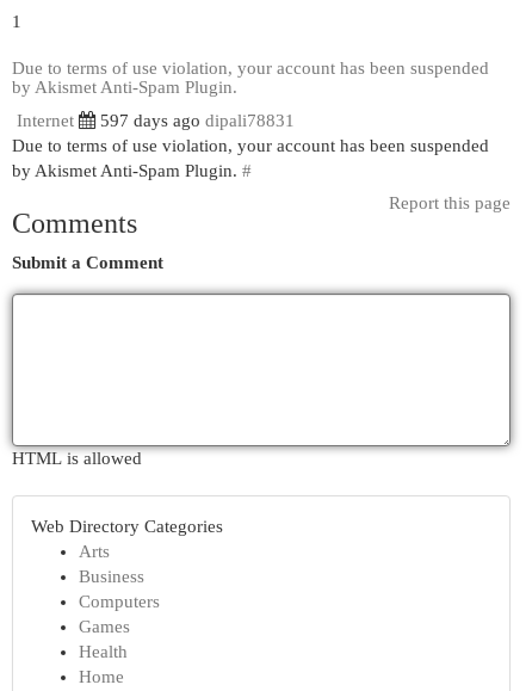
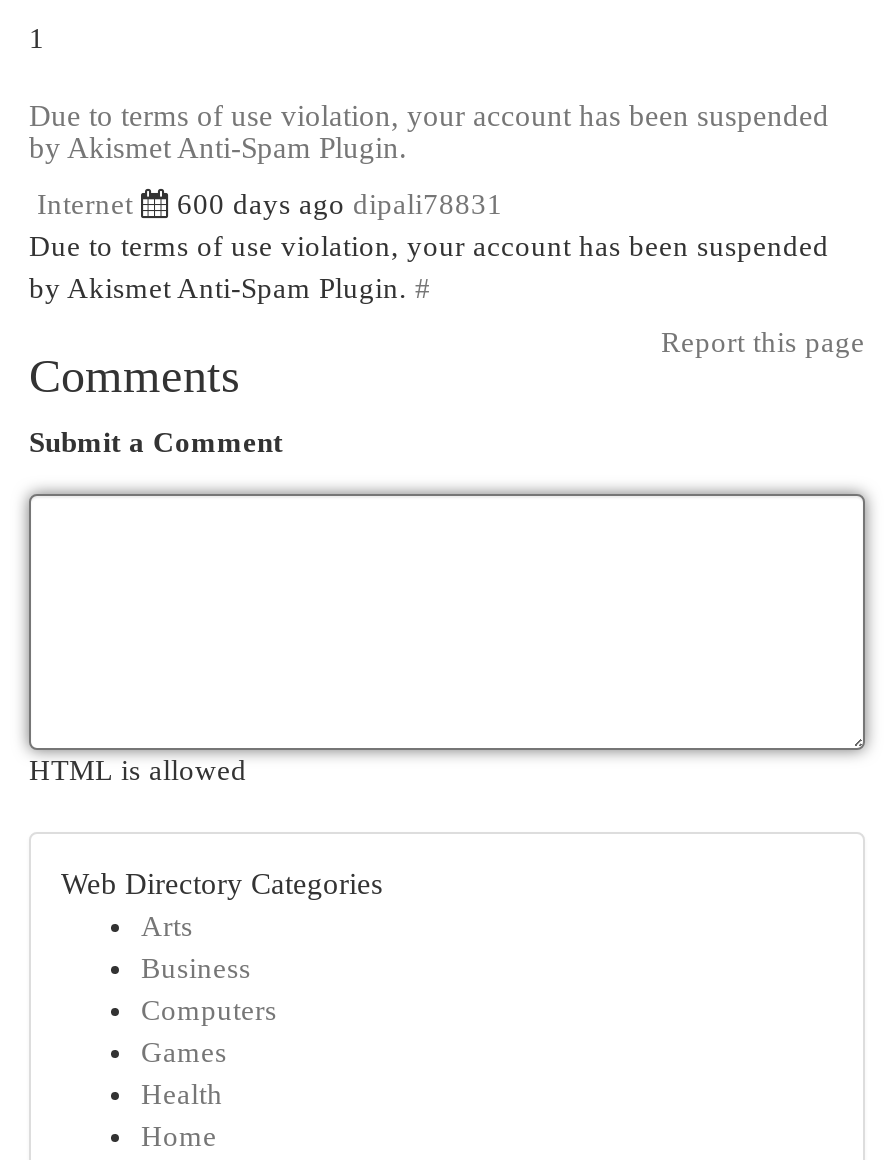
- 597 days ago dipali78831
+ 600 days ago dipali78831
